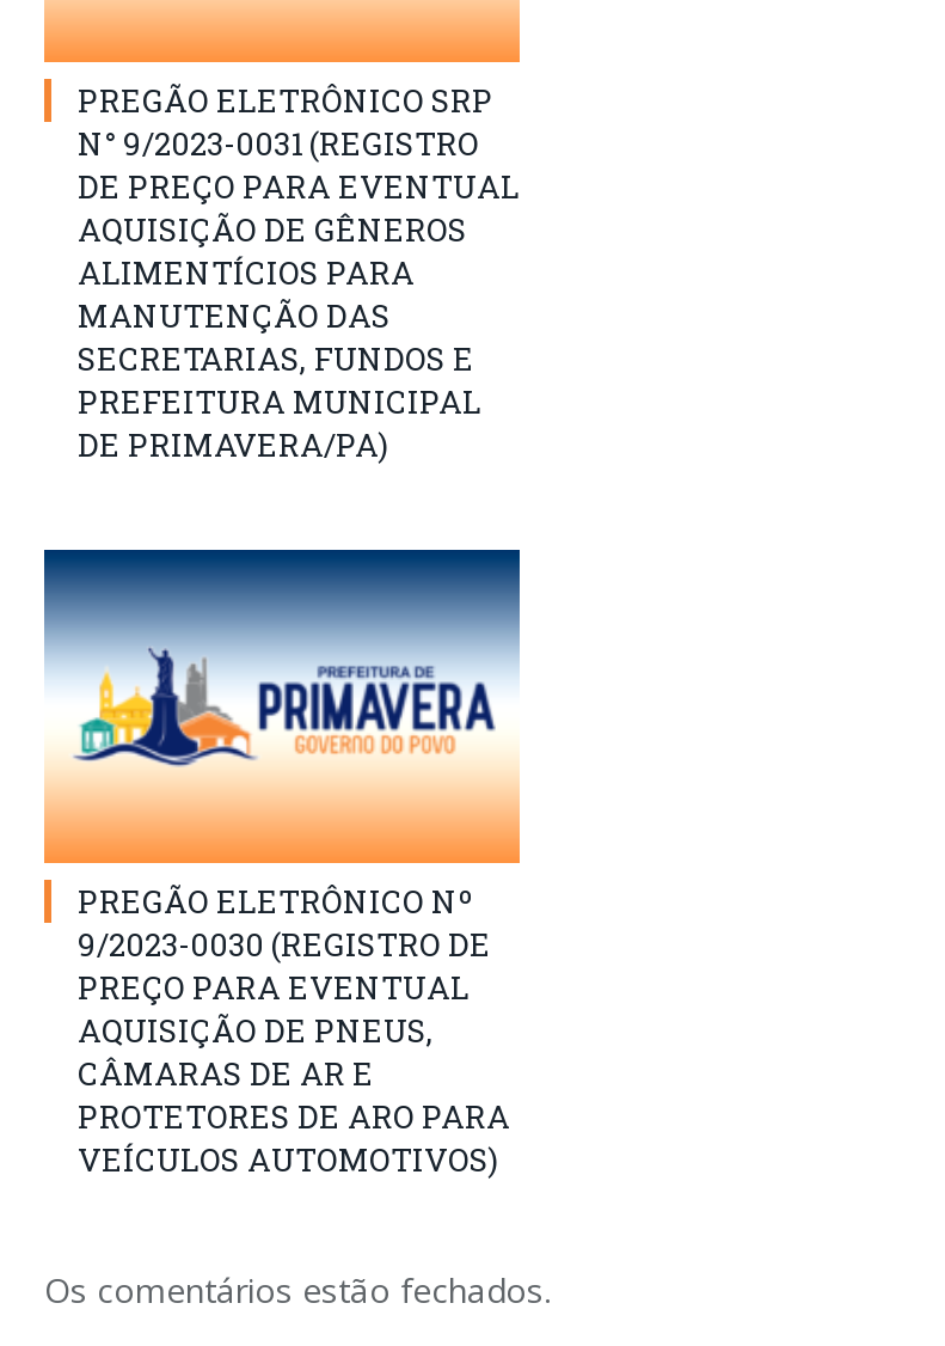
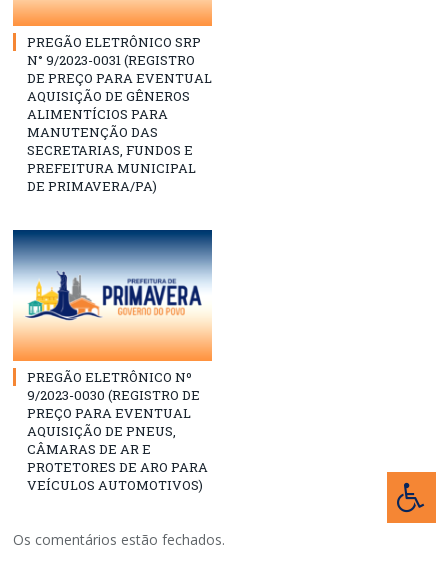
+ [image]
